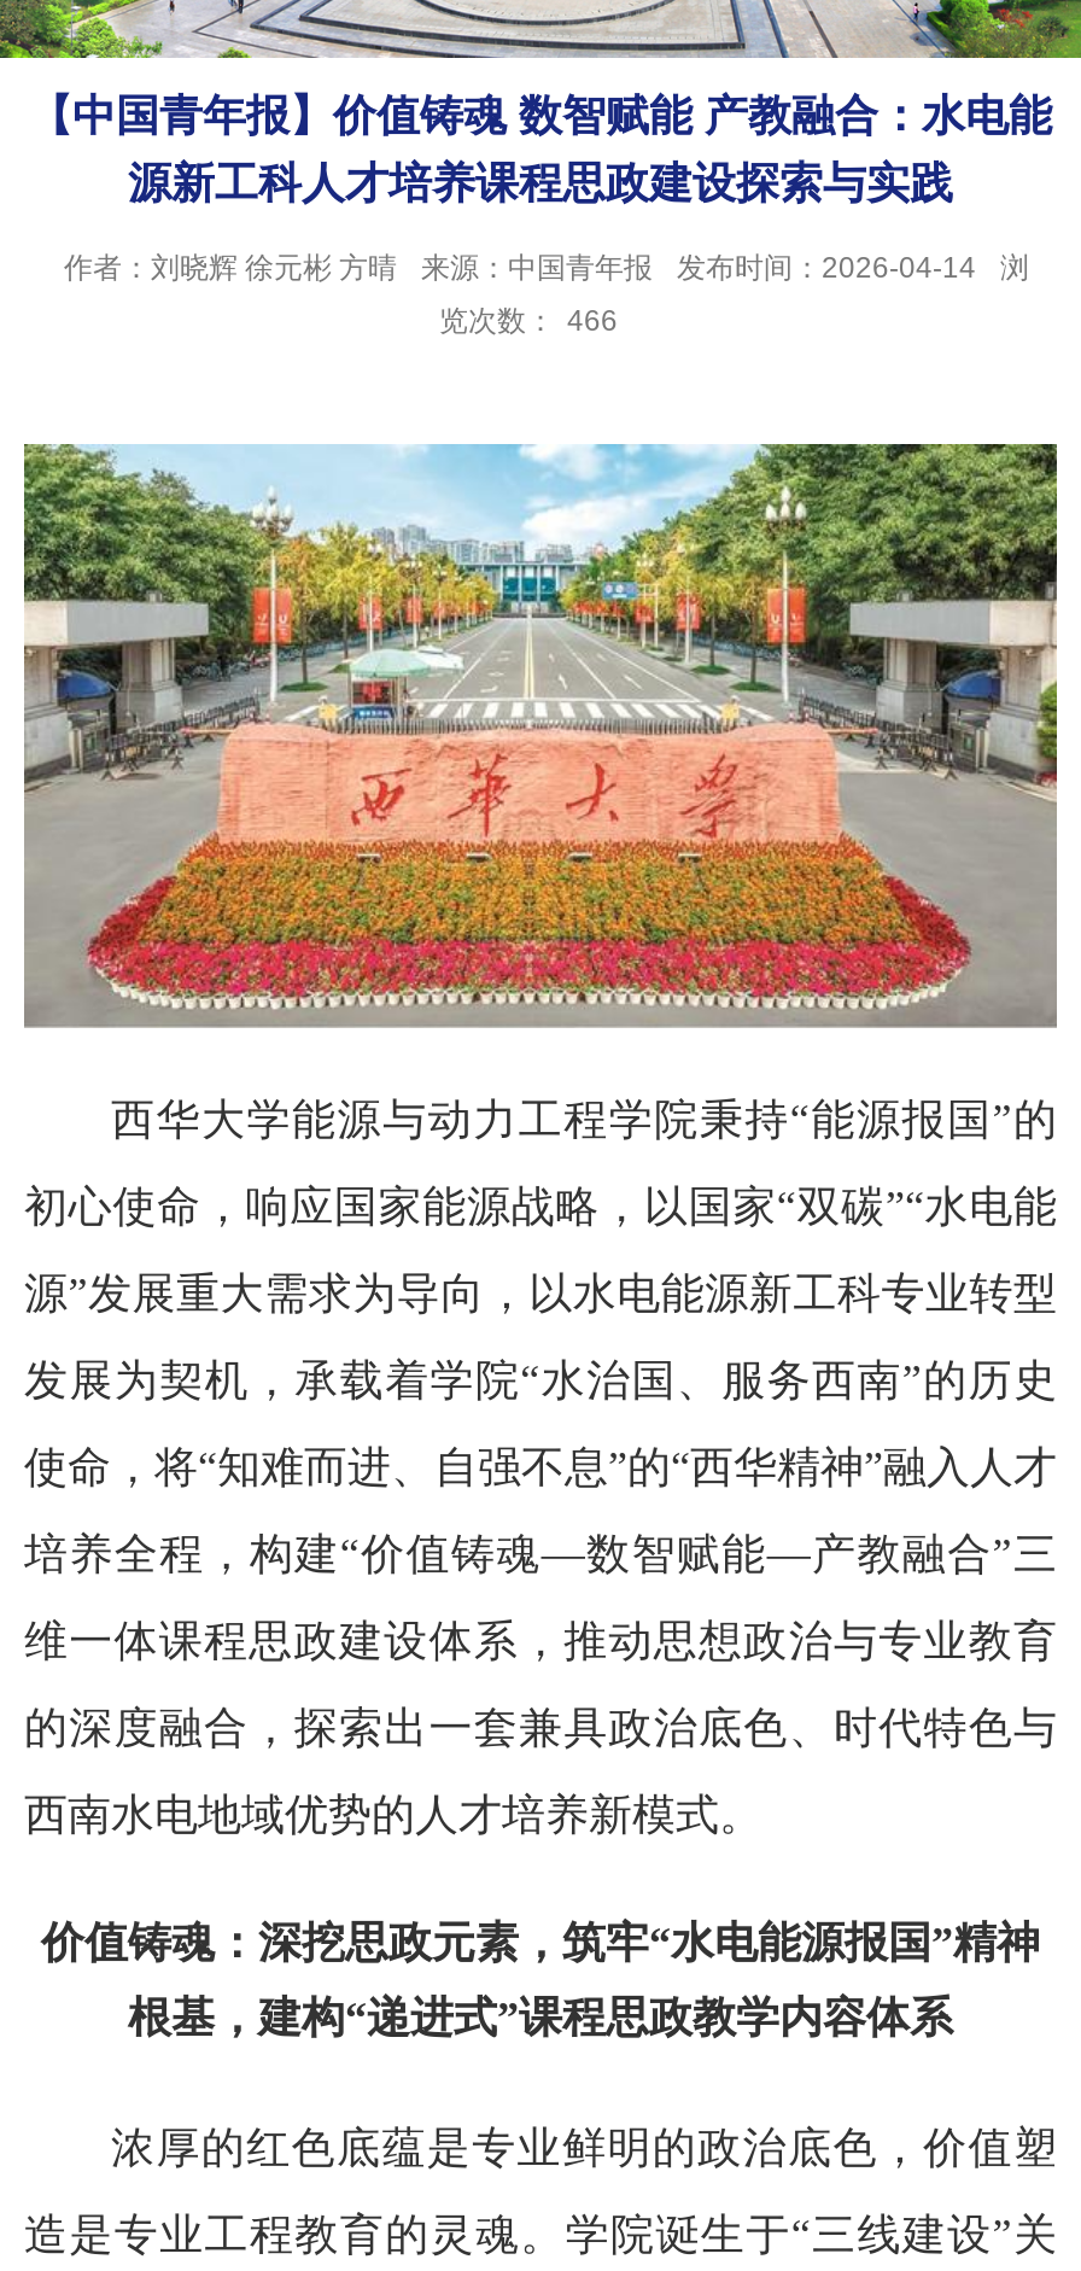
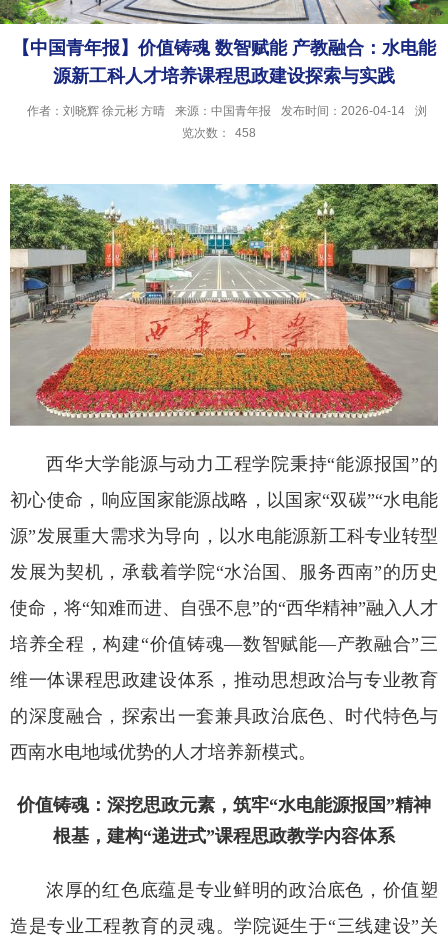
- 览次数： 466
+ 览次数： 458
